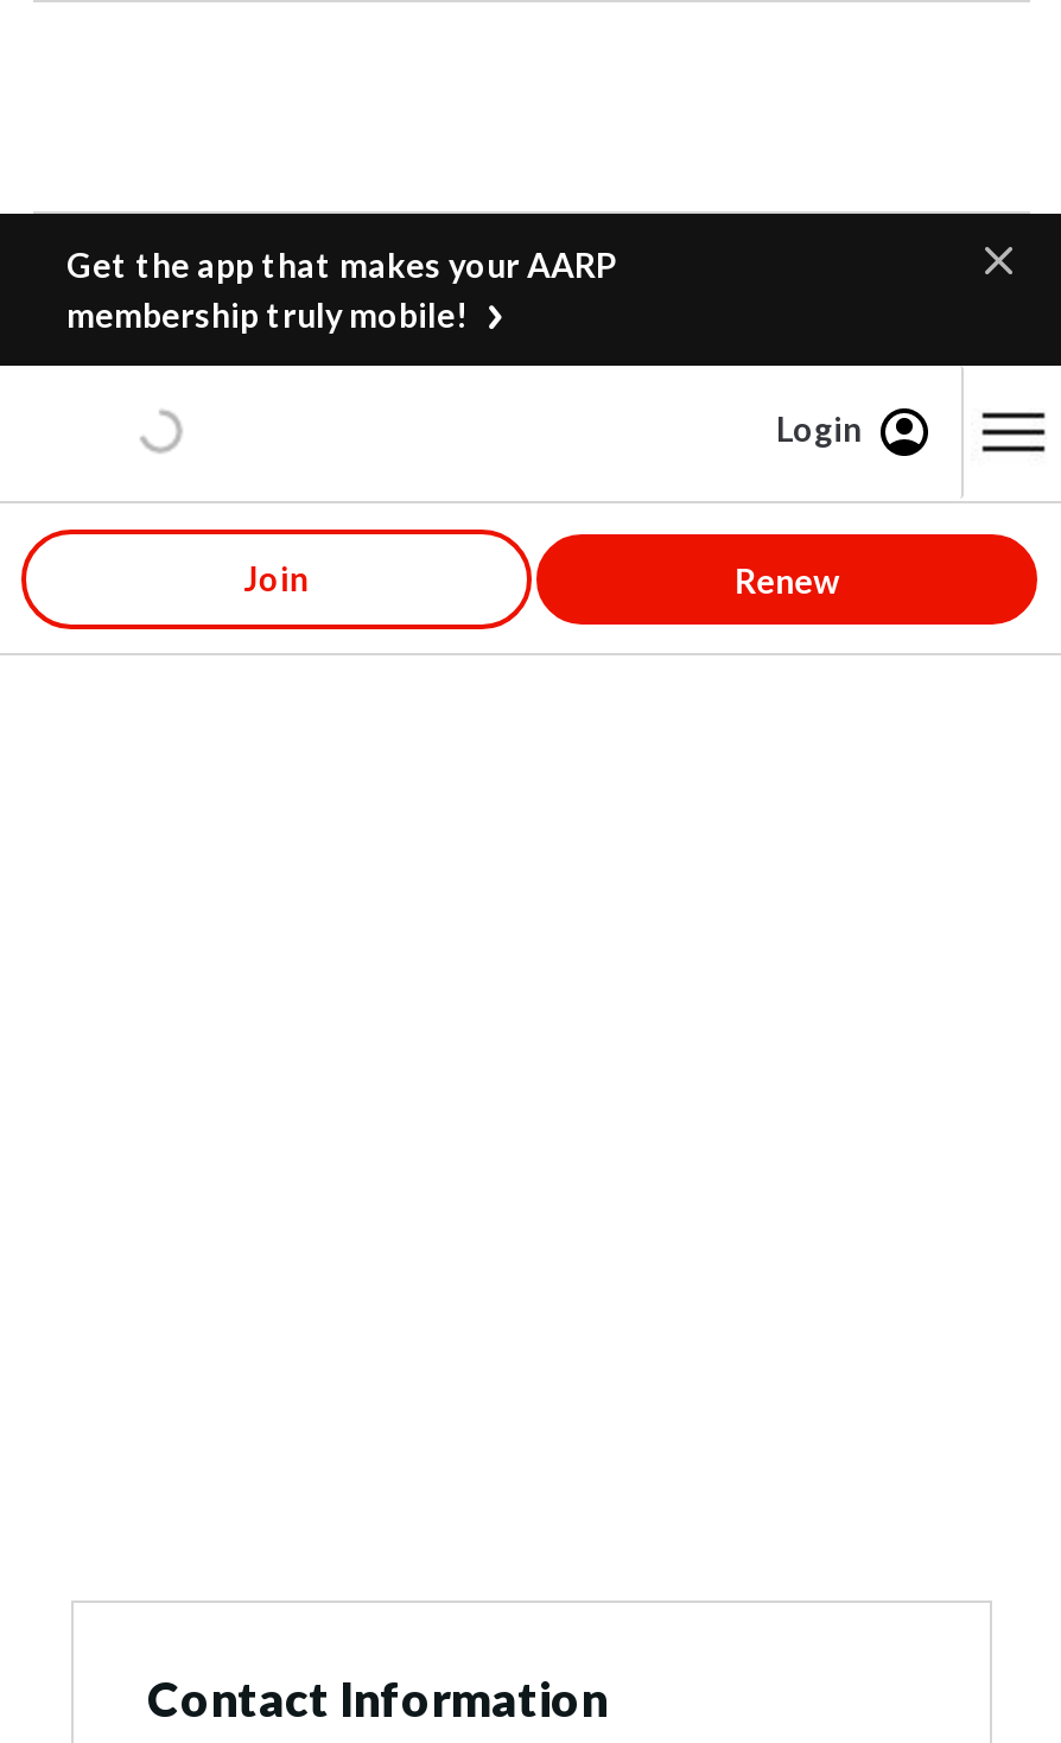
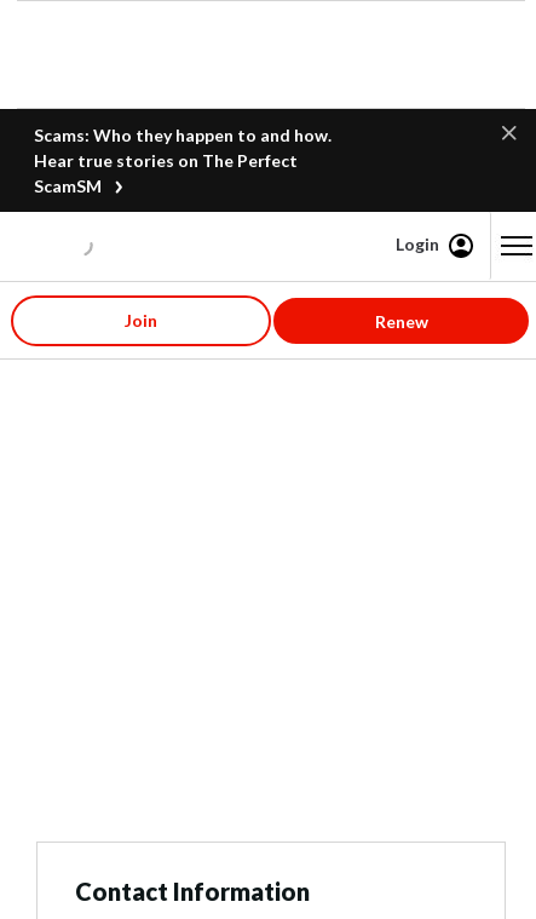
- Get the app that makes your AARP
- membership truly mobile!
+ Scams: Who they happen to and how.
+ Hear true stories on The Perfect
+ ScamSM
